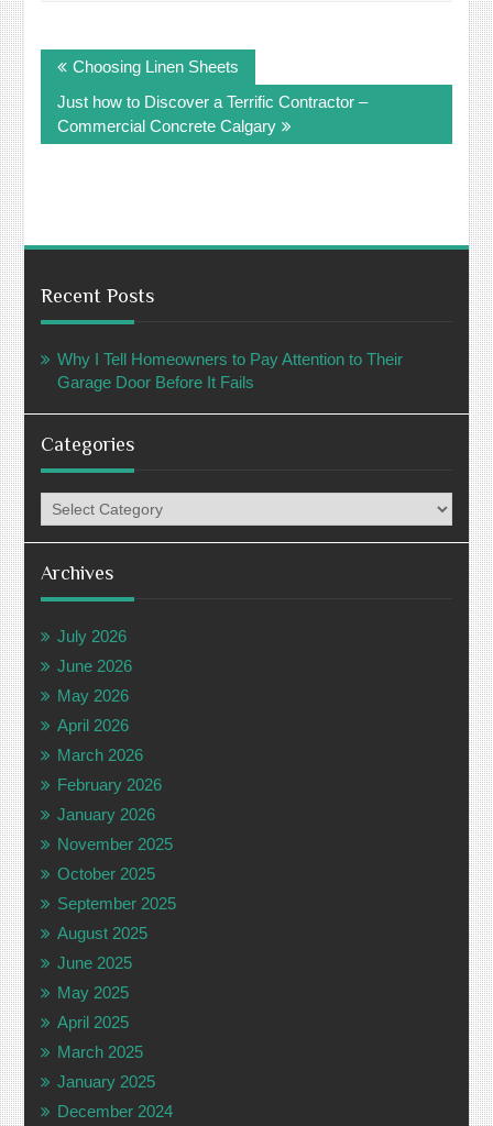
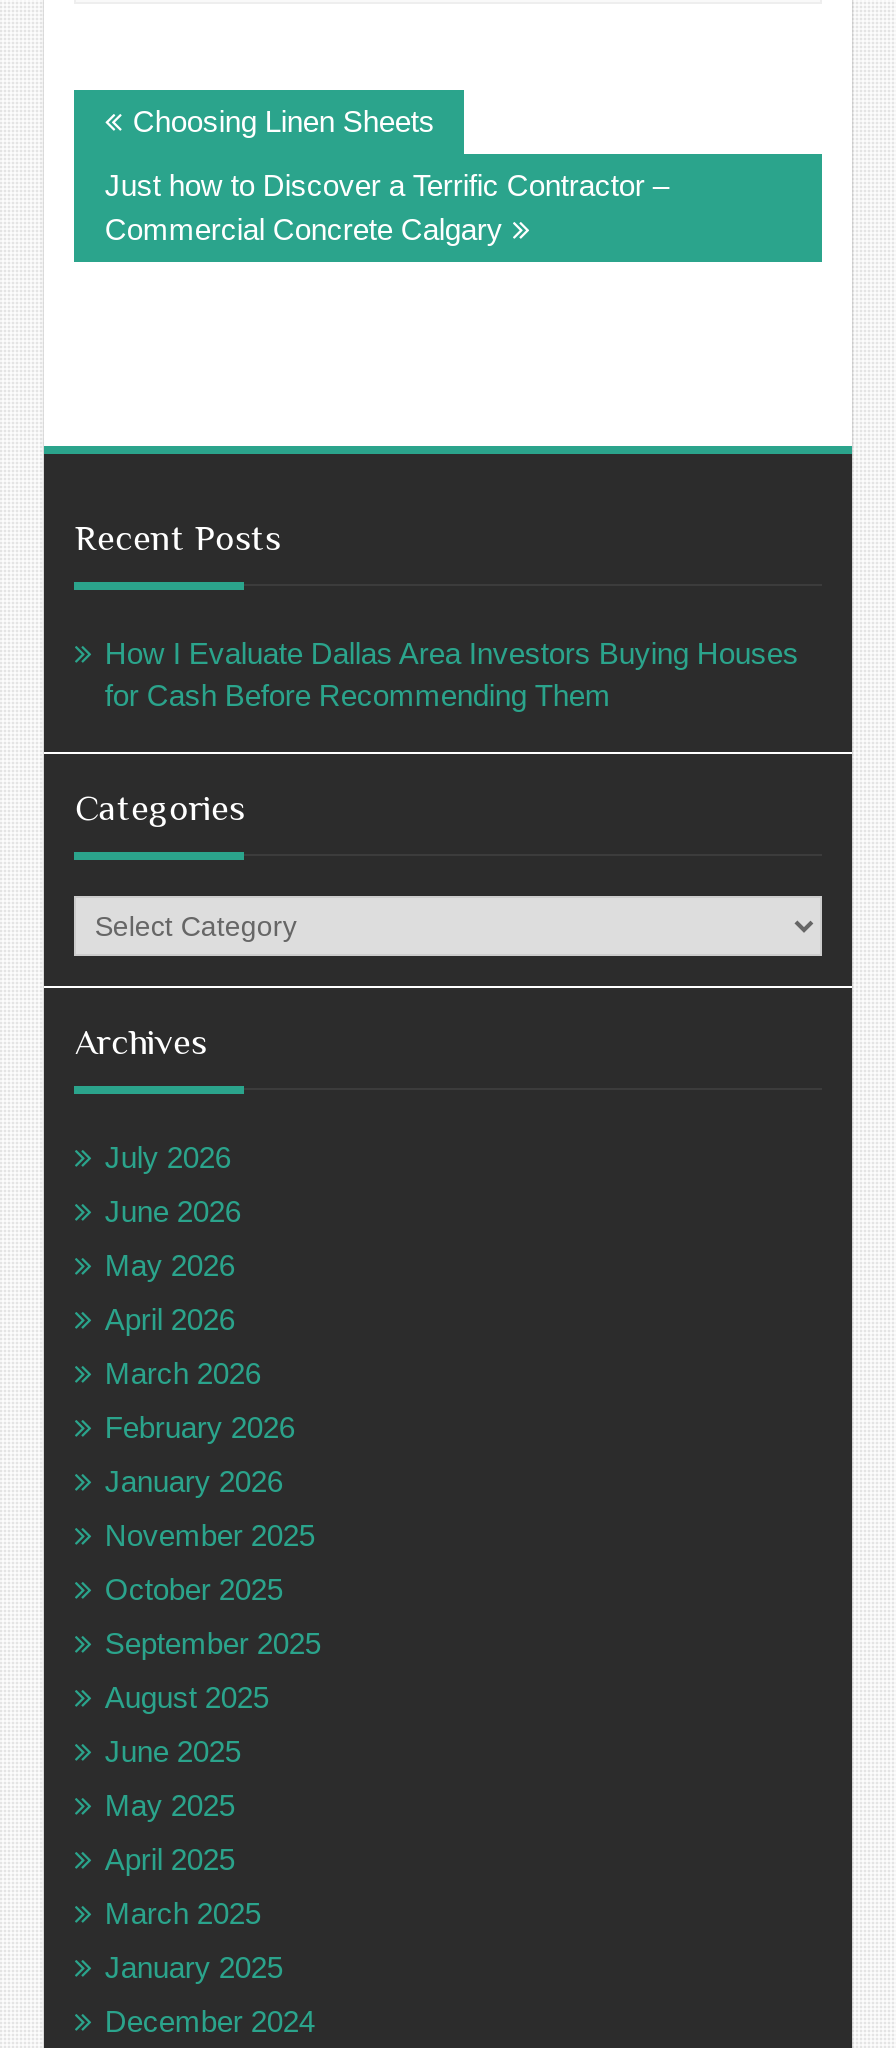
- Why I Tell Homeowners to Pay Attention to Their
- Garage Door Before It Fails
+ How I Evaluate Dallas Area Investors Buying Houses
+ for Cash Before Recommending Them
